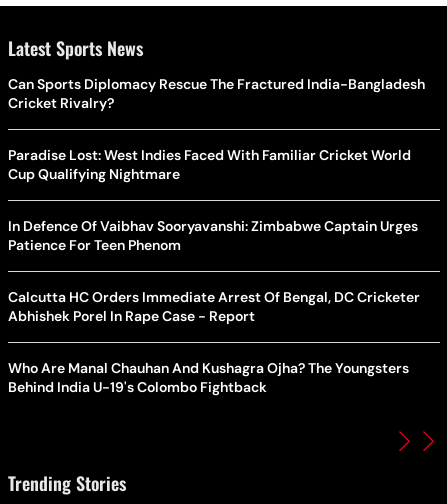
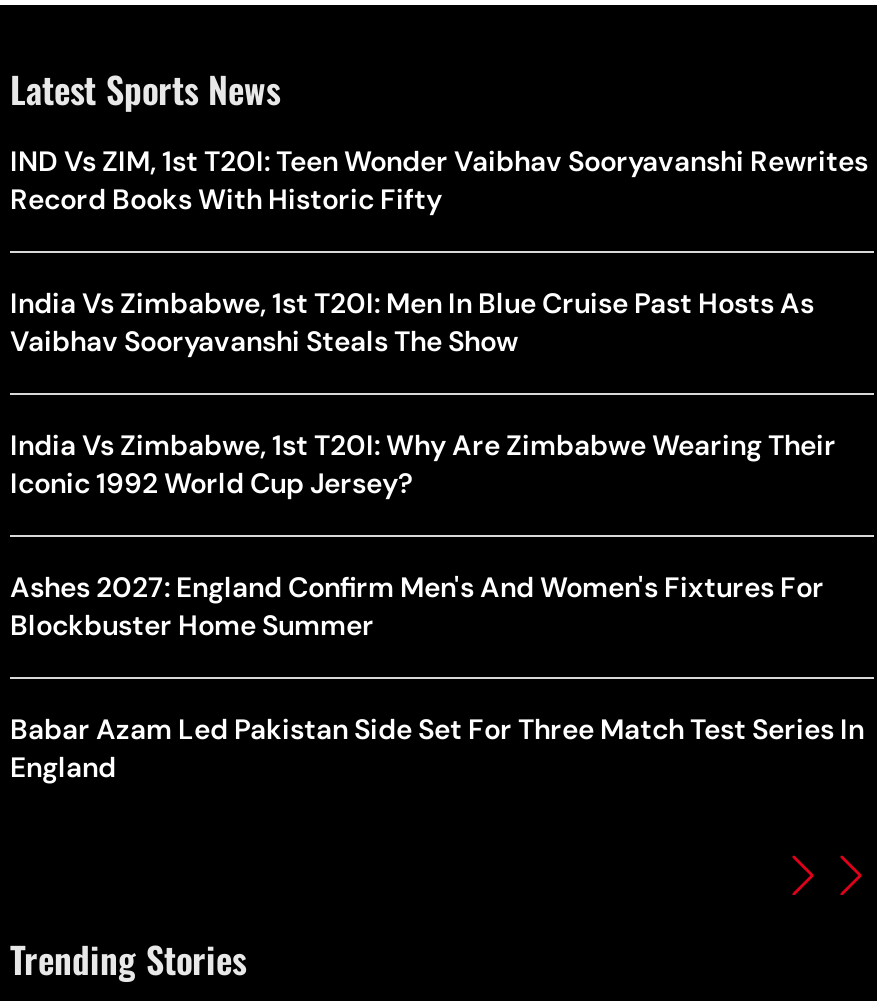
- Can Sports Diplomacy Rescue The Fractured India-Bangladesh
- Cricket Rivalry?
+ IND Vs ZIM, 1st T20I: Teen Wonder Vaibhav Sooryavanshi Rewrites
+ Record Books With Historic Fifty

- Paradise Lost: West Indies Faced With Familiar Cricket World
- Cup Qualifying Nightmare
+ India Vs Zimbabwe, 1st T20I: Men In Blue Cruise Past Hosts As
+ Vaibhav Sooryavanshi Steals The Show

- In Defence Of Vaibhav Sooryavanshi: Zimbabwe Captain Urges
- Patience For Teen Phenom
+ India Vs Zimbabwe, 1st T20I: Why Are Zimbabwe Wearing Their
+ Iconic 1992 World Cup Jersey?

- Calcutta HC Orders Immediate Arrest Of Bengal, DC Cricketer
- Abhishek Porel In Rape Case - Report
+ Ashes 2027: England Confirm Men's And Women's Fixtures For
+ Blockbuster Home Summer

- Who Are Manal Chauhan And Kushagra Ojha? The Youngsters
- Behind India U-19's Colombo Fightback
+ Babar Azam Led Pakistan Side Set For Three Match Test Series In
+ England
